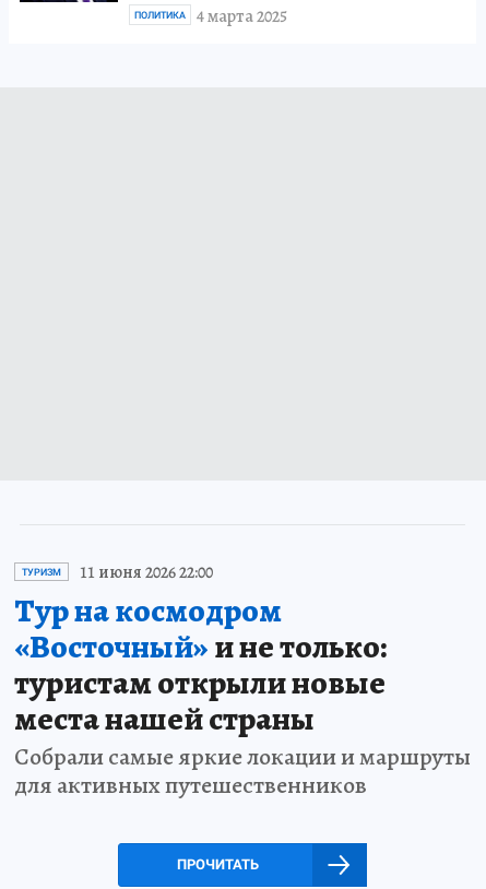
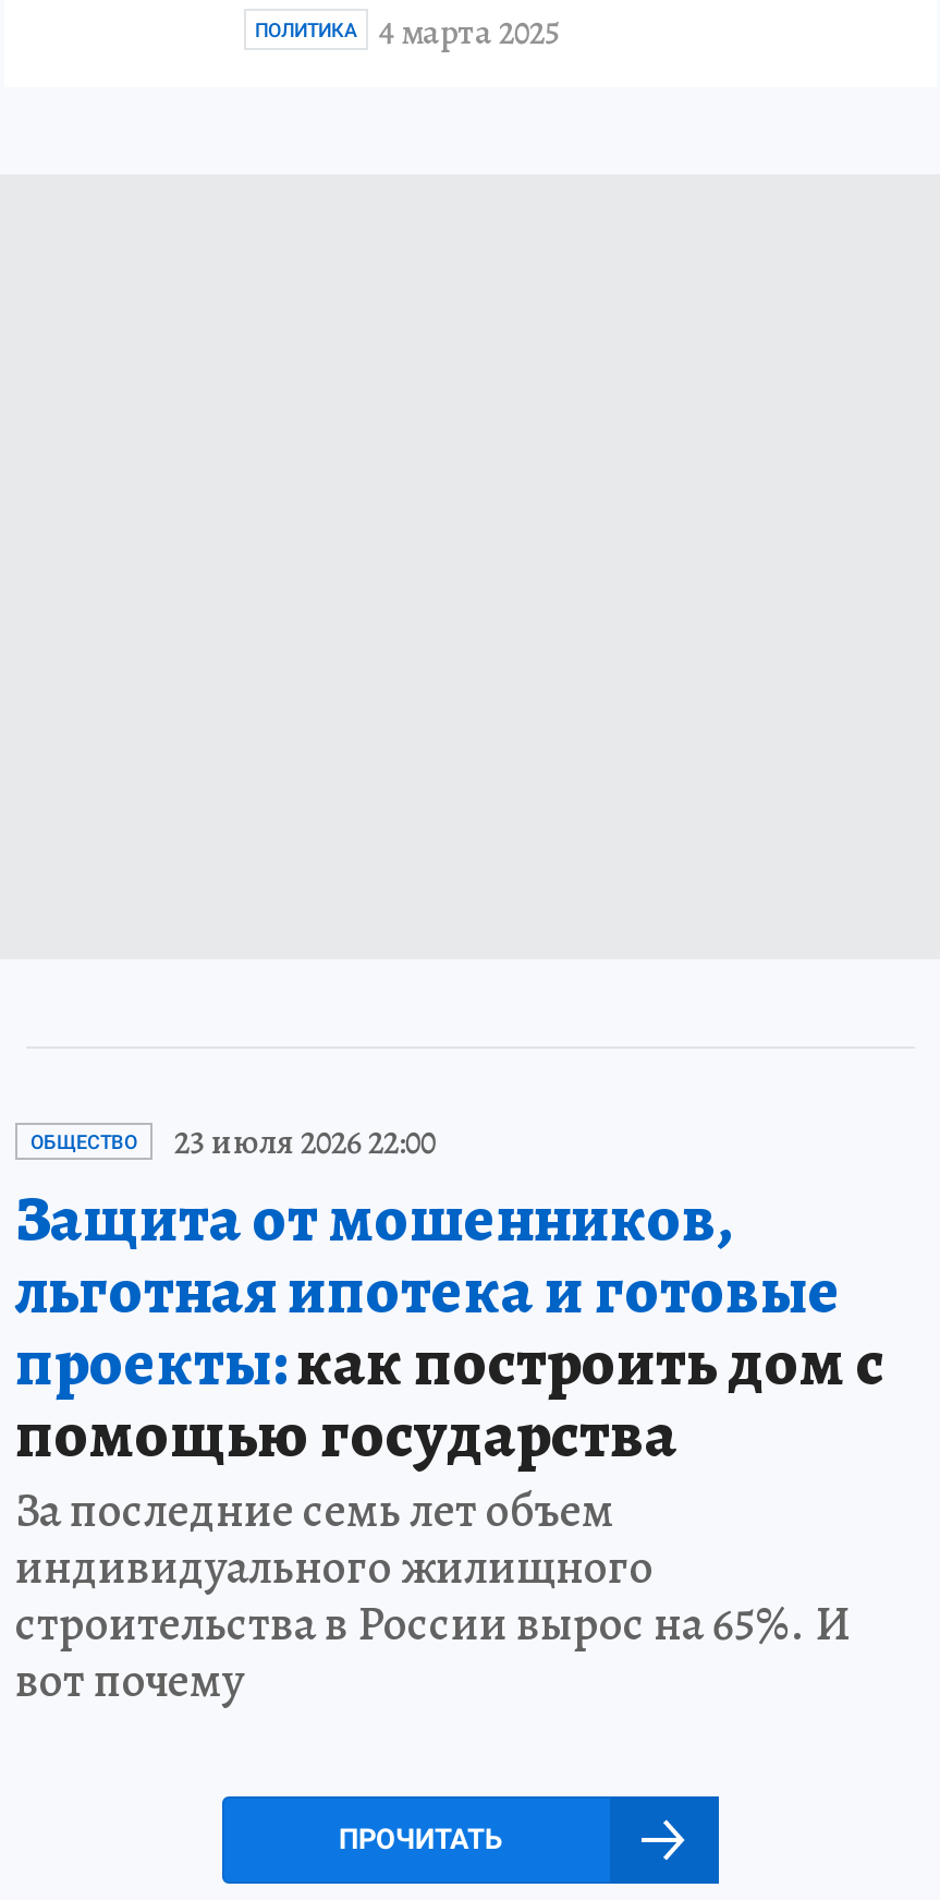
- ТУРИЗМ
- 11 июня 2026 22:00
- Тур на космодром
- «Восточный»и не только:
- туристам открыли новые
- места нашей страны
- Собрали самые яркие локации и маршруты
- для активных путешественников
+ ОБЩЕСТВО
+ 23 июля 2026 22:00
+ Защита от мошенников,
+ льготная ипотека и готовые
+ проекты:как построить дом с
+ помощью государства
+ За последние семь лет объем
+ индивидуального жилищного
+ строительства в России вырос на 65%. И
+ вот почему
